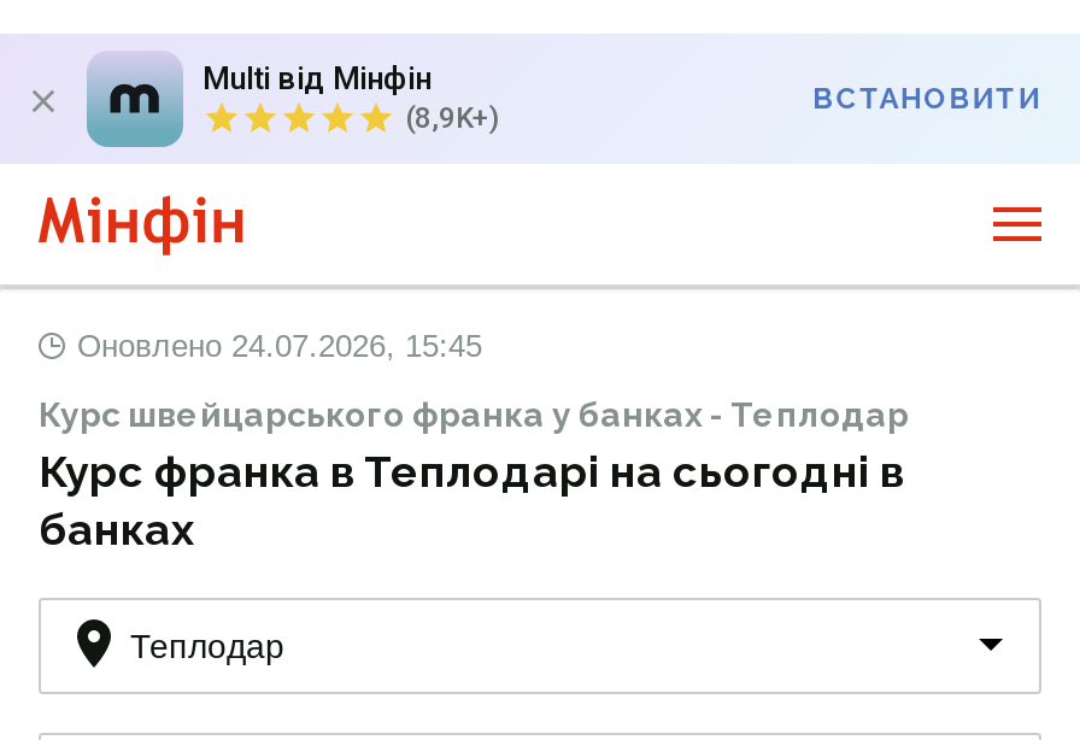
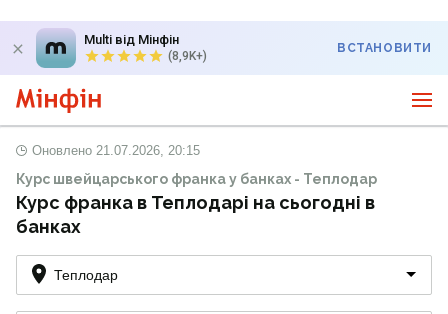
- Оновлено 24.07.2026, 15:45
+ Оновлено 21.07.2026, 20:15
